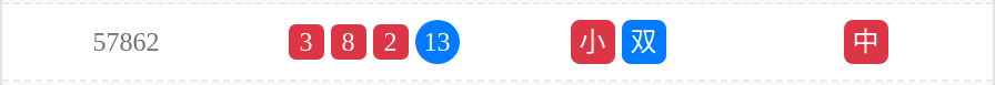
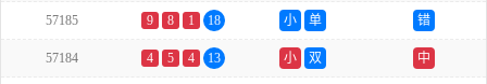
- 57862
+ 57185

- 3
+ 9

- 2
+ 1
+ 18
+ 小
+ 单
+ 错
+ 57184
+ 4
+ 5
+ 4
